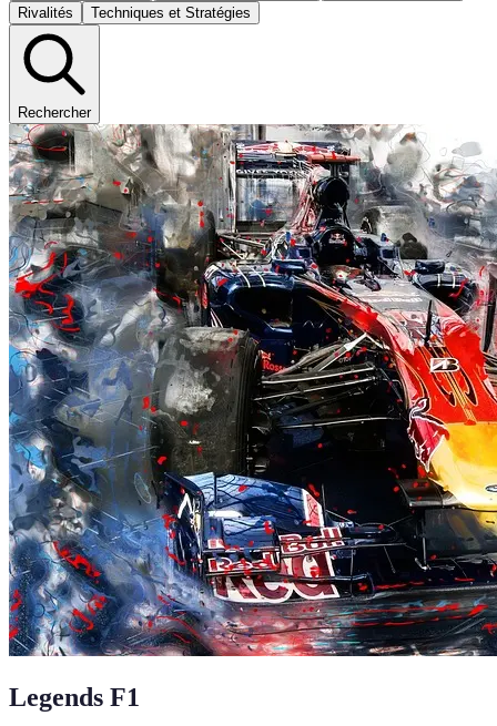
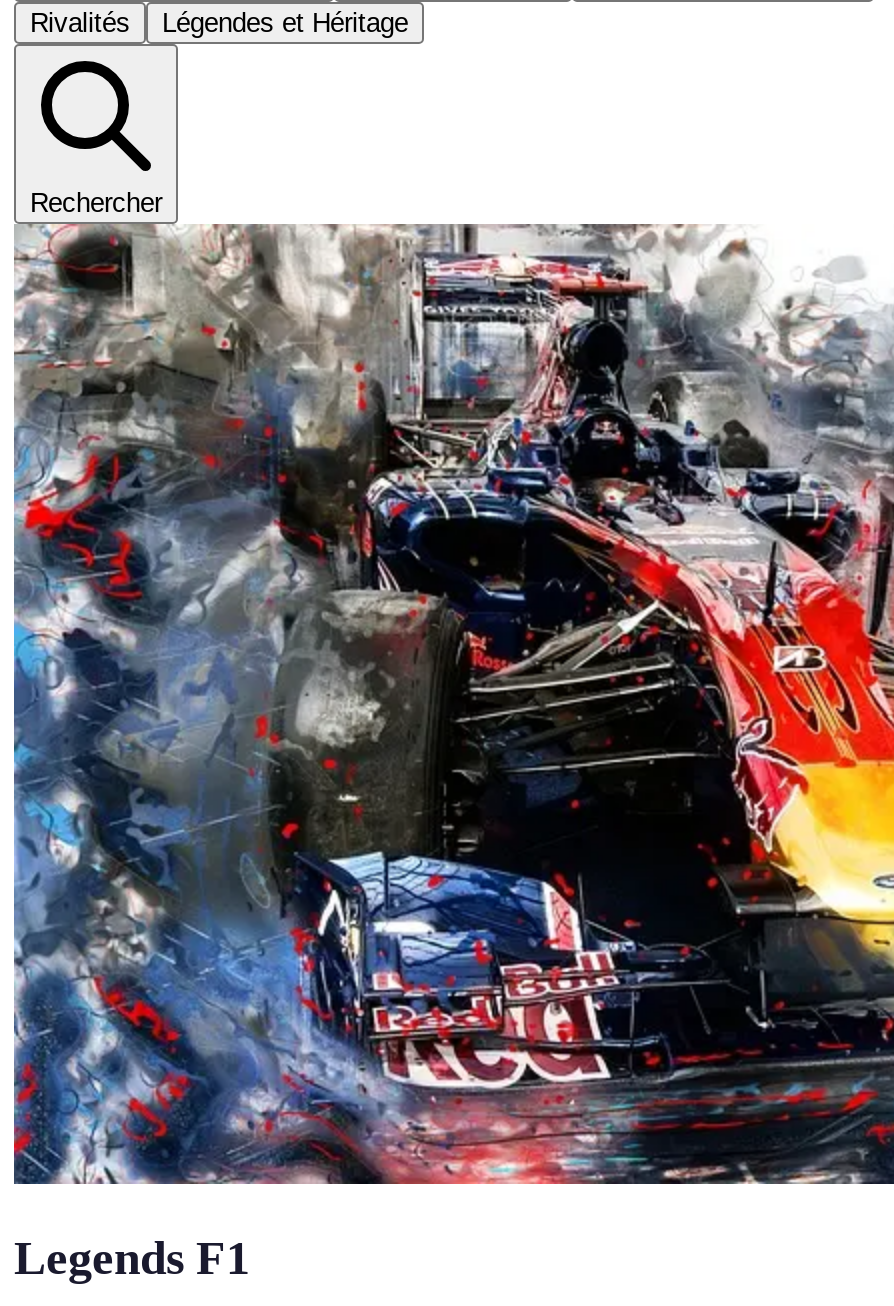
- Techniques et Stratégies
+ Légendes et Héritage
